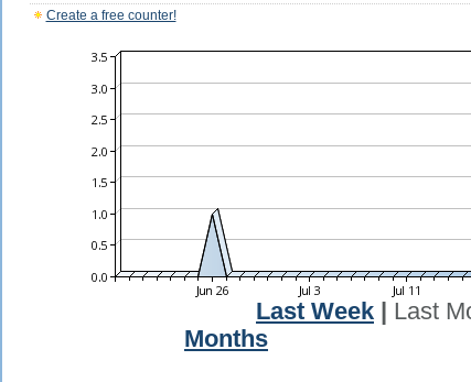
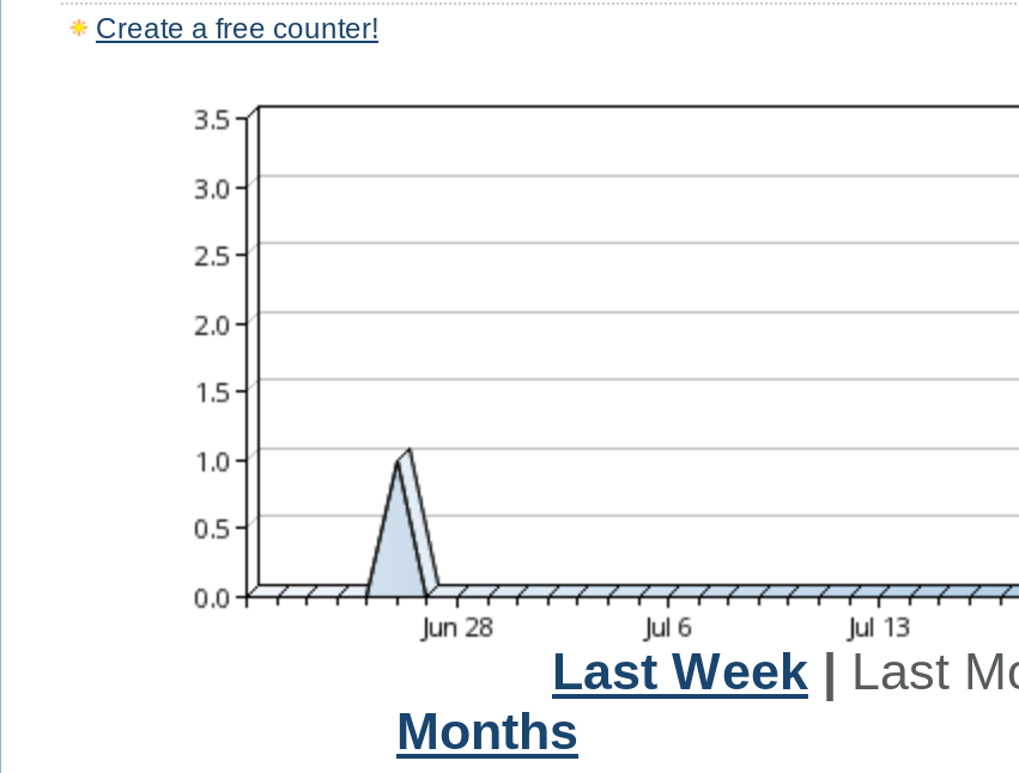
- [image]
+ [image]
